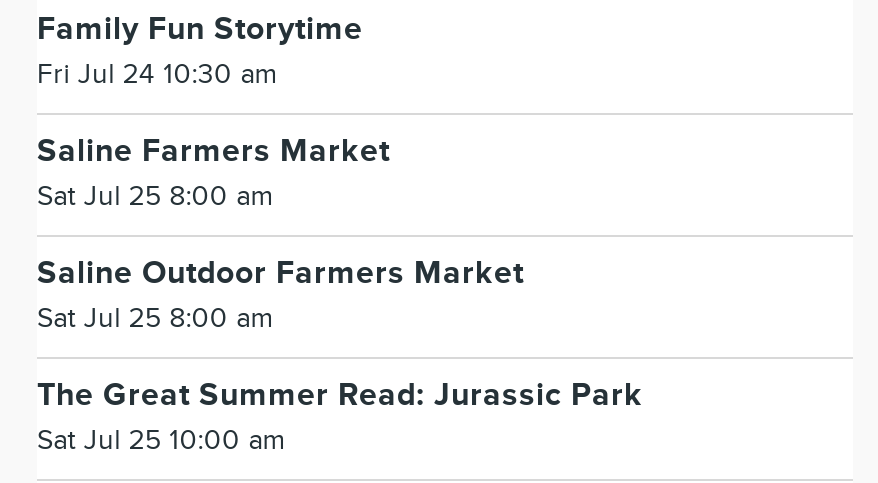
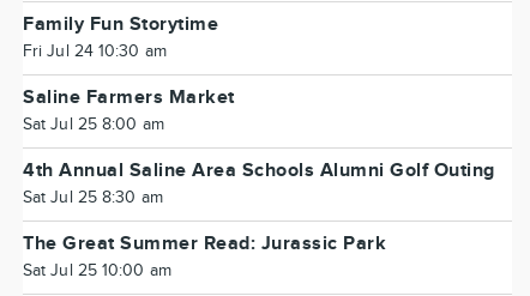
- Saline Outdoor Farmers Market
- Sat Jul 25 8:00 am
+ 4th Annual Saline Area Schools Alumni Golf Outing
+ Sat Jul 25 8:30 am
